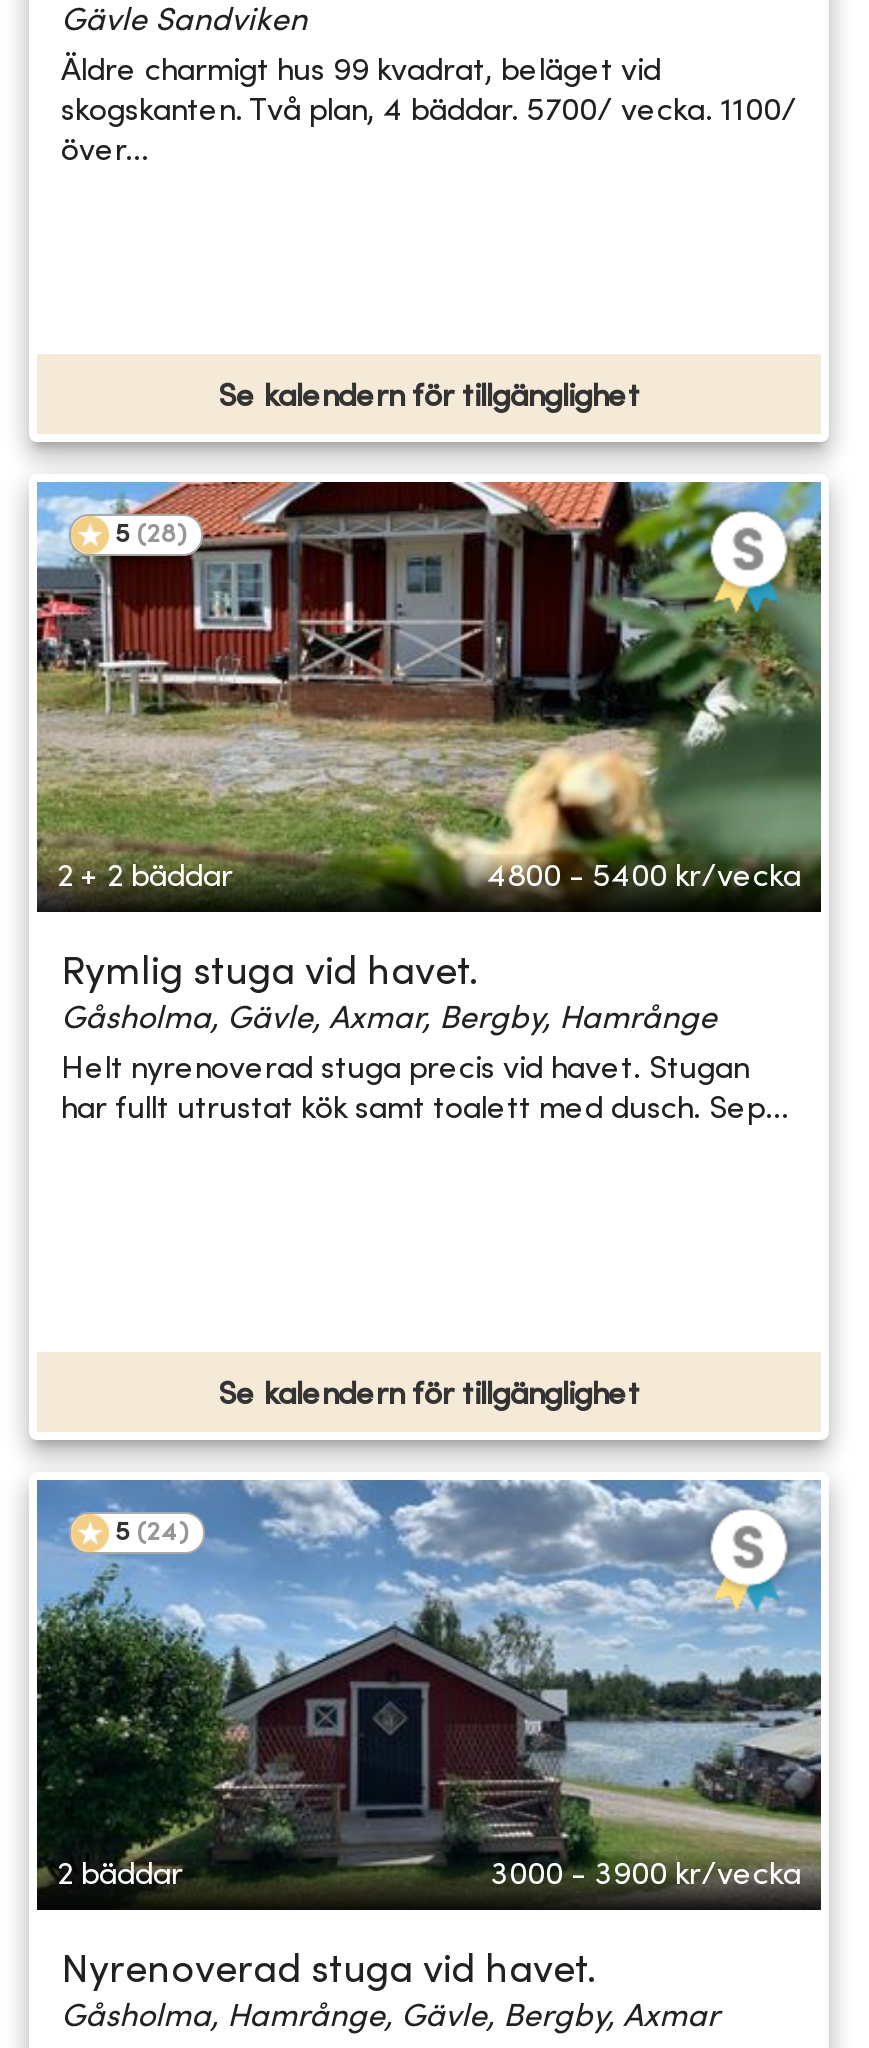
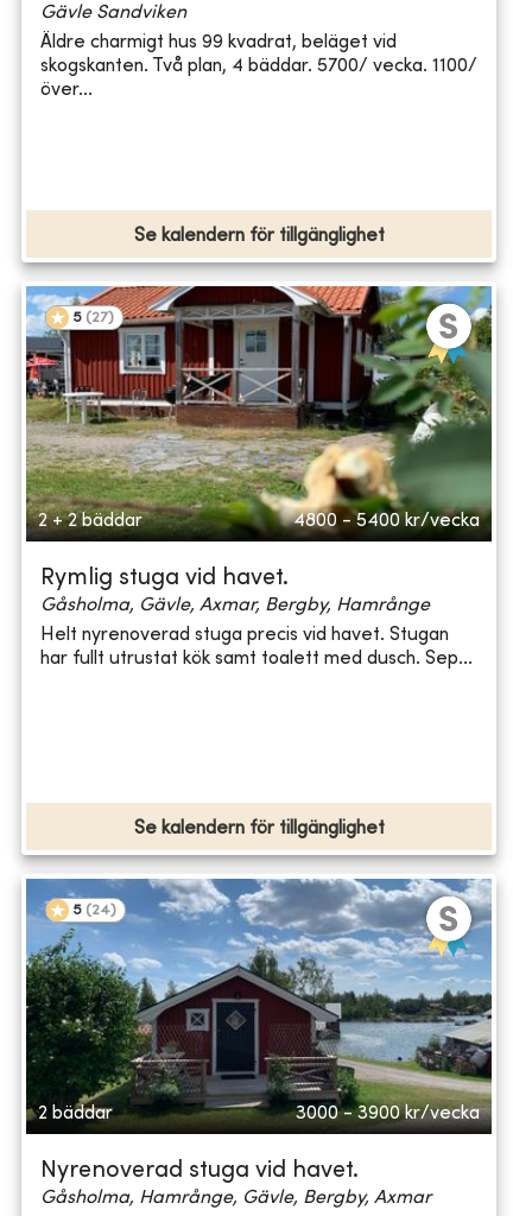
- 5 (28)
+ 5 (27)
